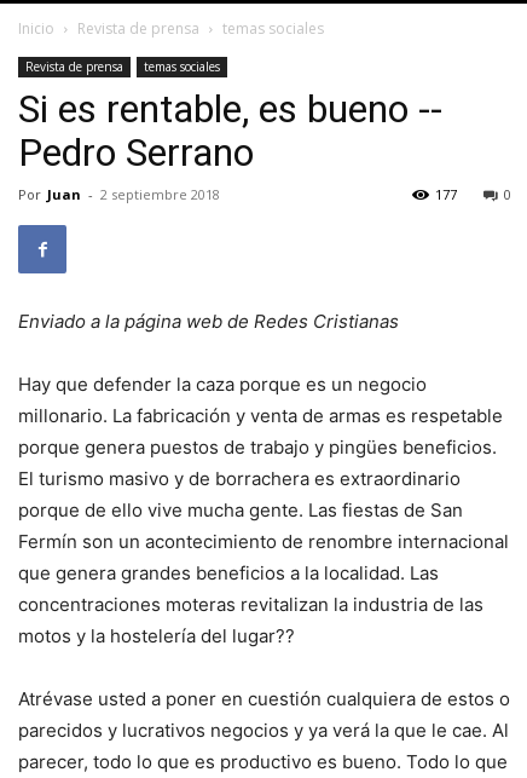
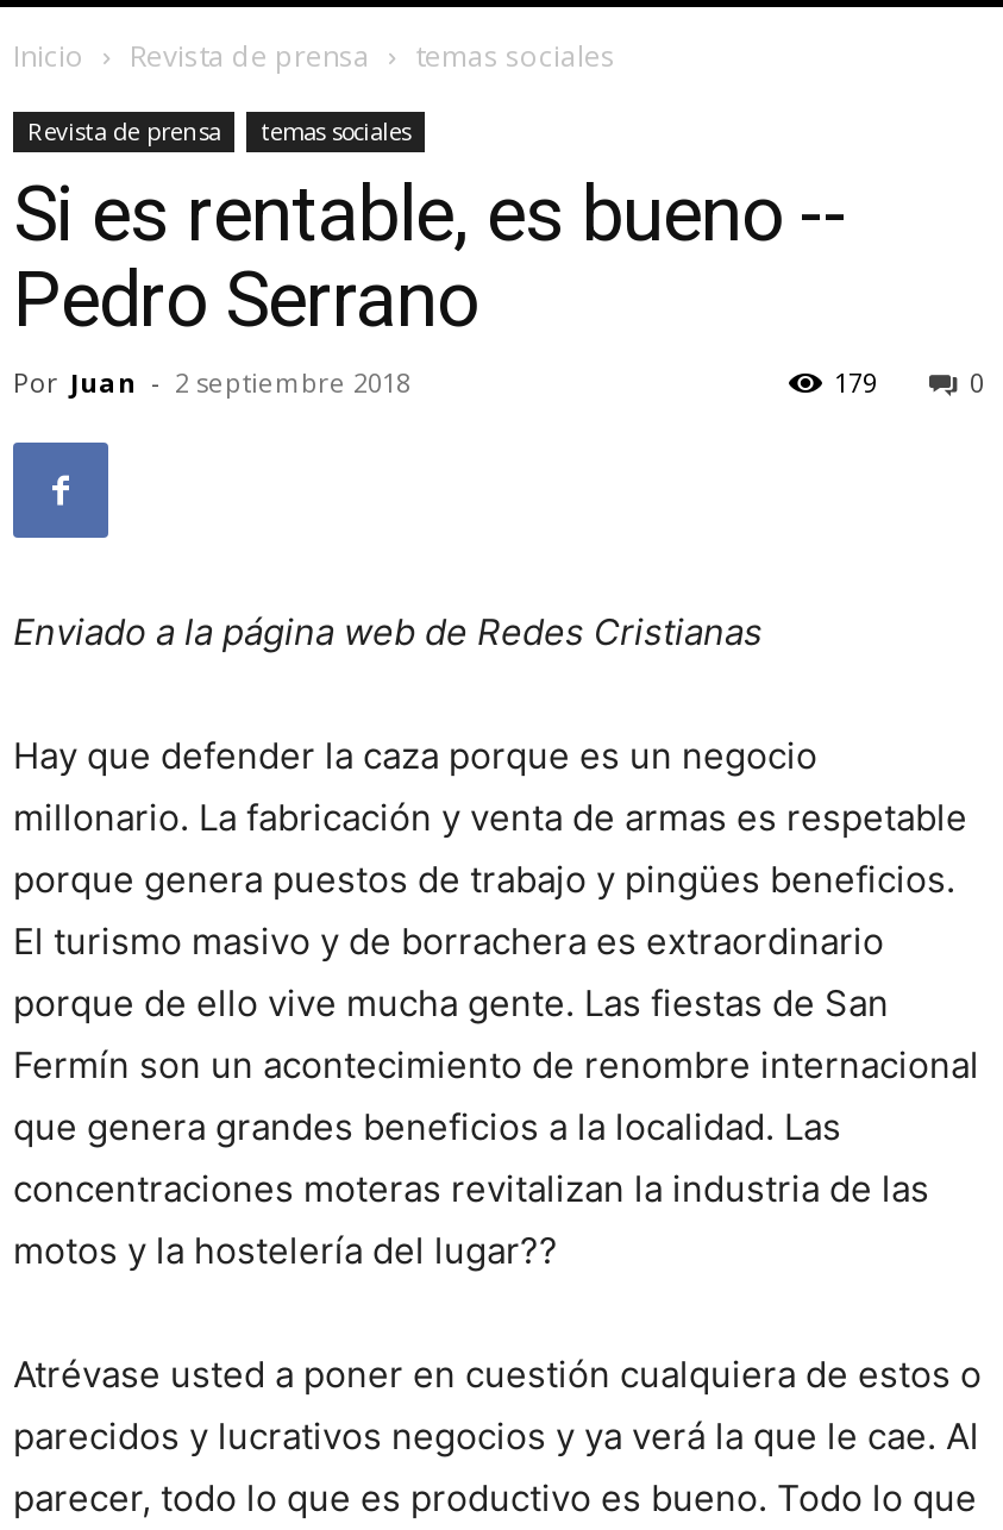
- 177
+ 179
